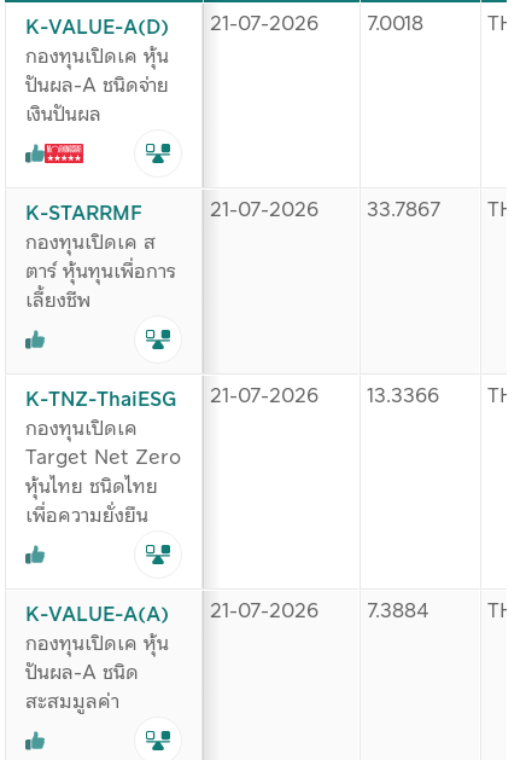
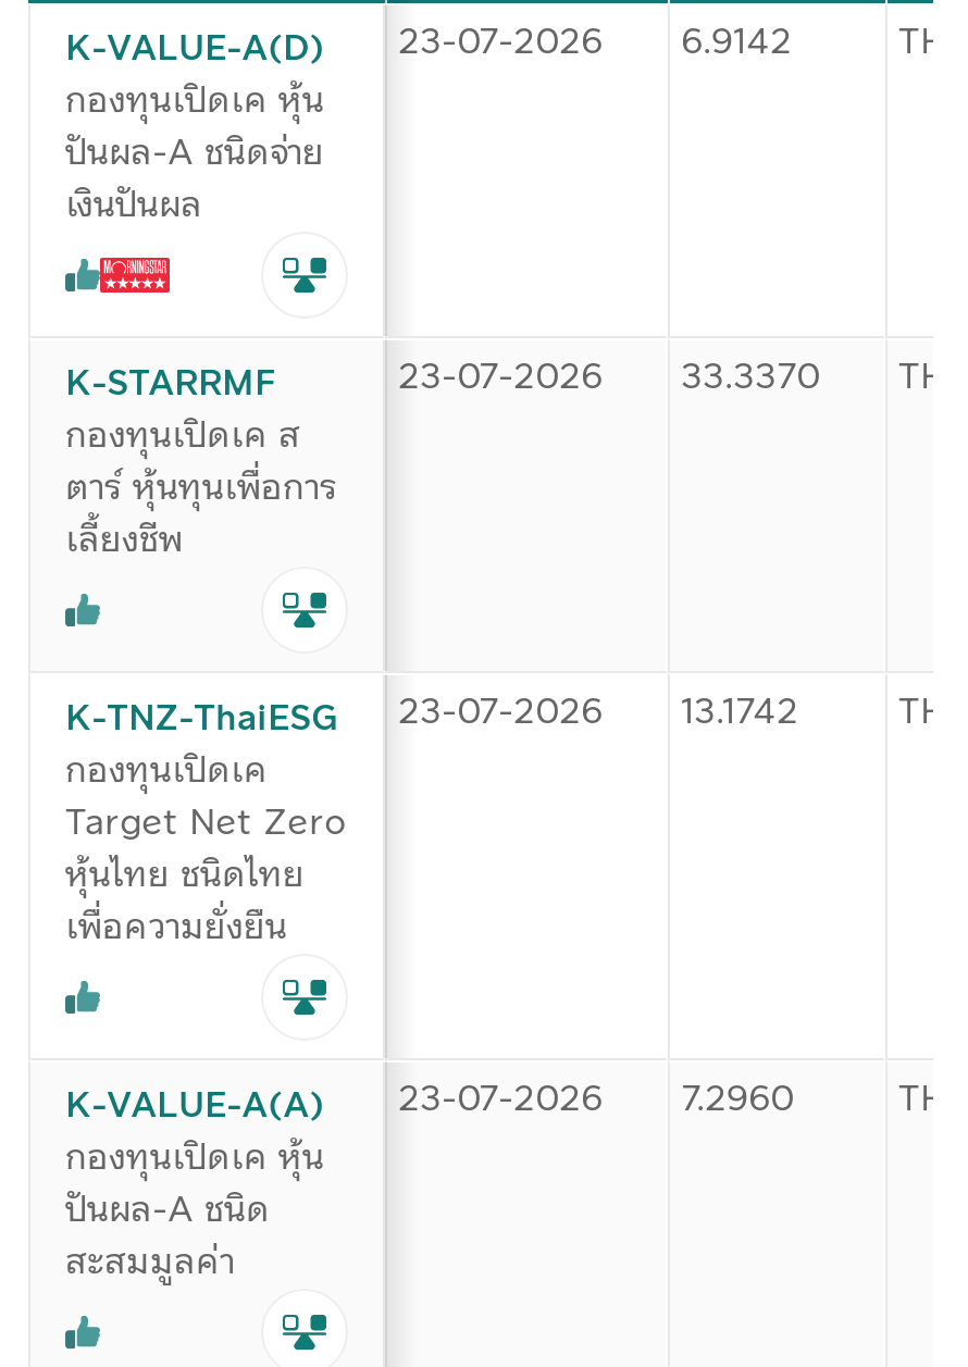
- 21-07-2026
+ 23-07-2026

- 7.0018
+ 6.9142

- 21-07-2026
+ 23-07-2026

- 33.7867
+ 33.3370

- 21-07-2026
+ 23-07-2026

- 13.3366
+ 13.1742

- 21-07-2026
+ 23-07-2026

- 7.3884
+ 7.2960
